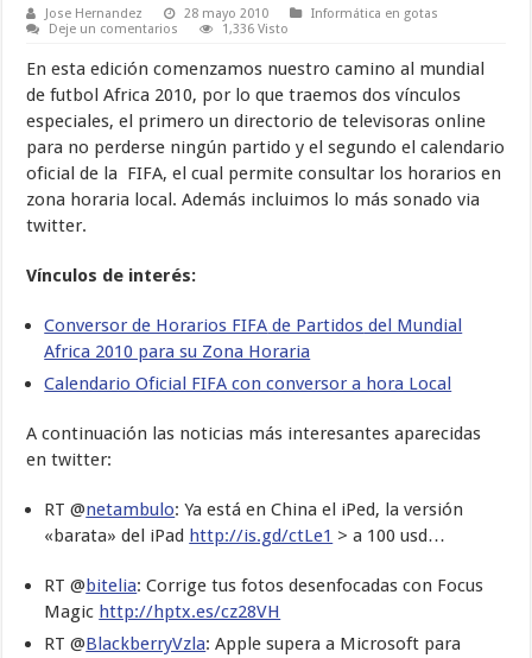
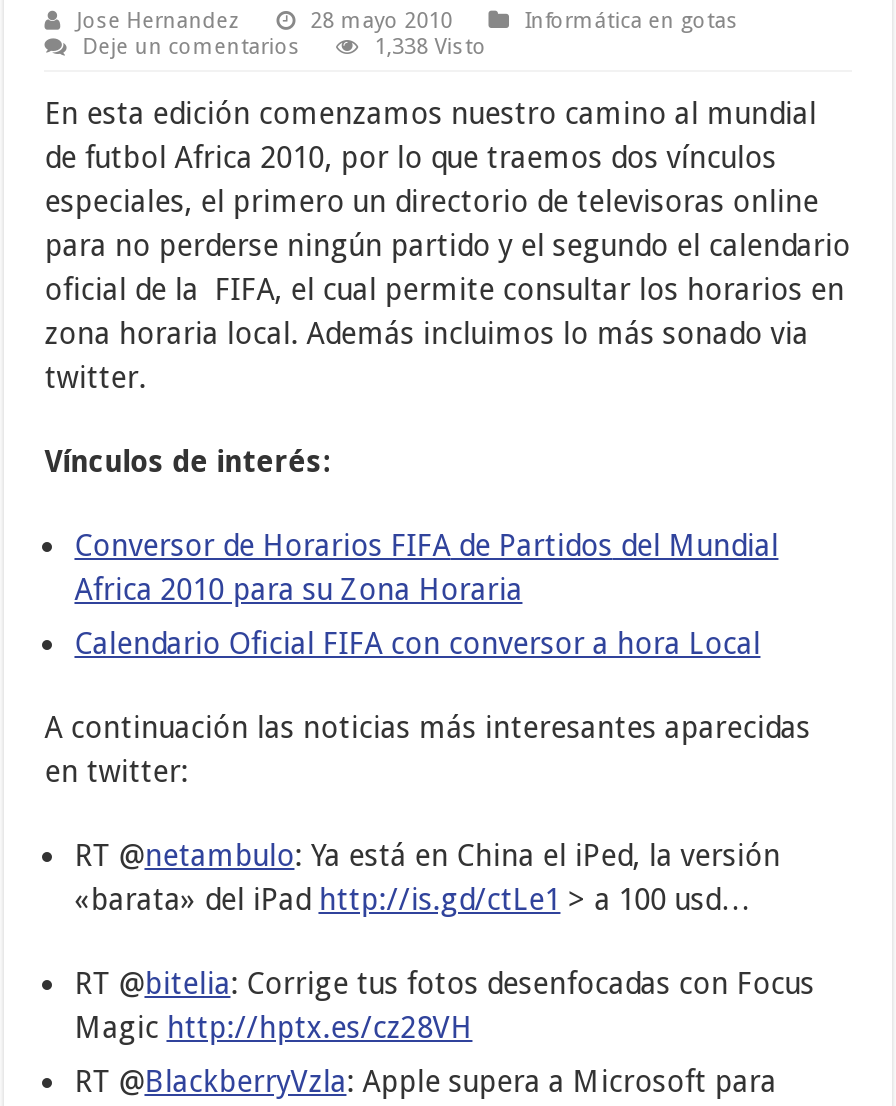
- 1,336 Visto
+ 1,338 Visto
